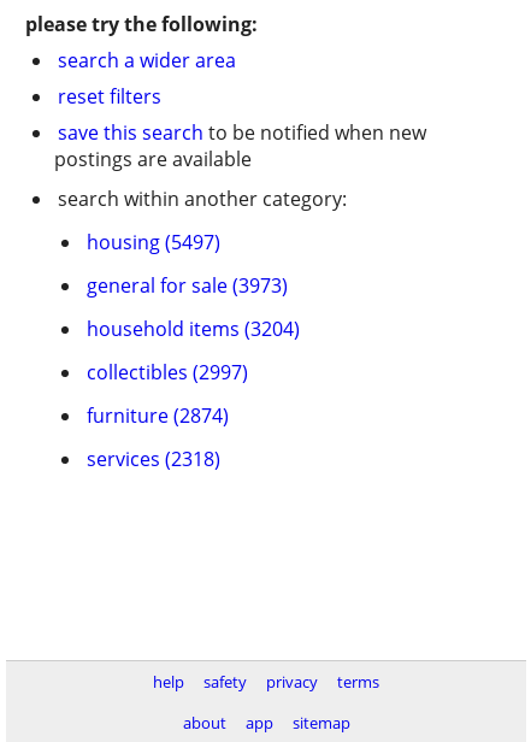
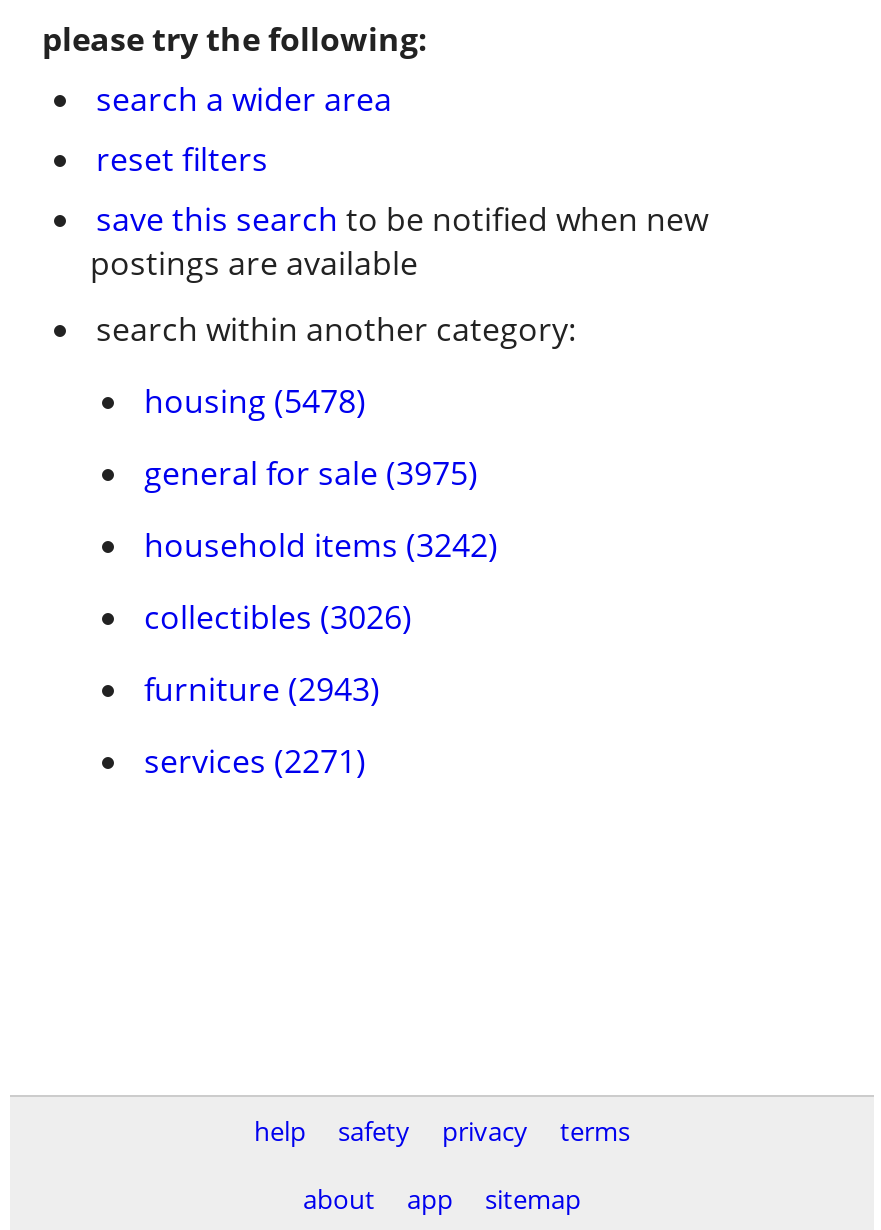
- housing (5497)
+ housing (5478)

- general for sale (3973)
+ general for sale (3975)

- household items (3204)
+ household items (3242)

- collectibles (2997)
+ collectibles (3026)

- furniture (2874)
+ furniture (2943)

- services (2318)
+ services (2271)
